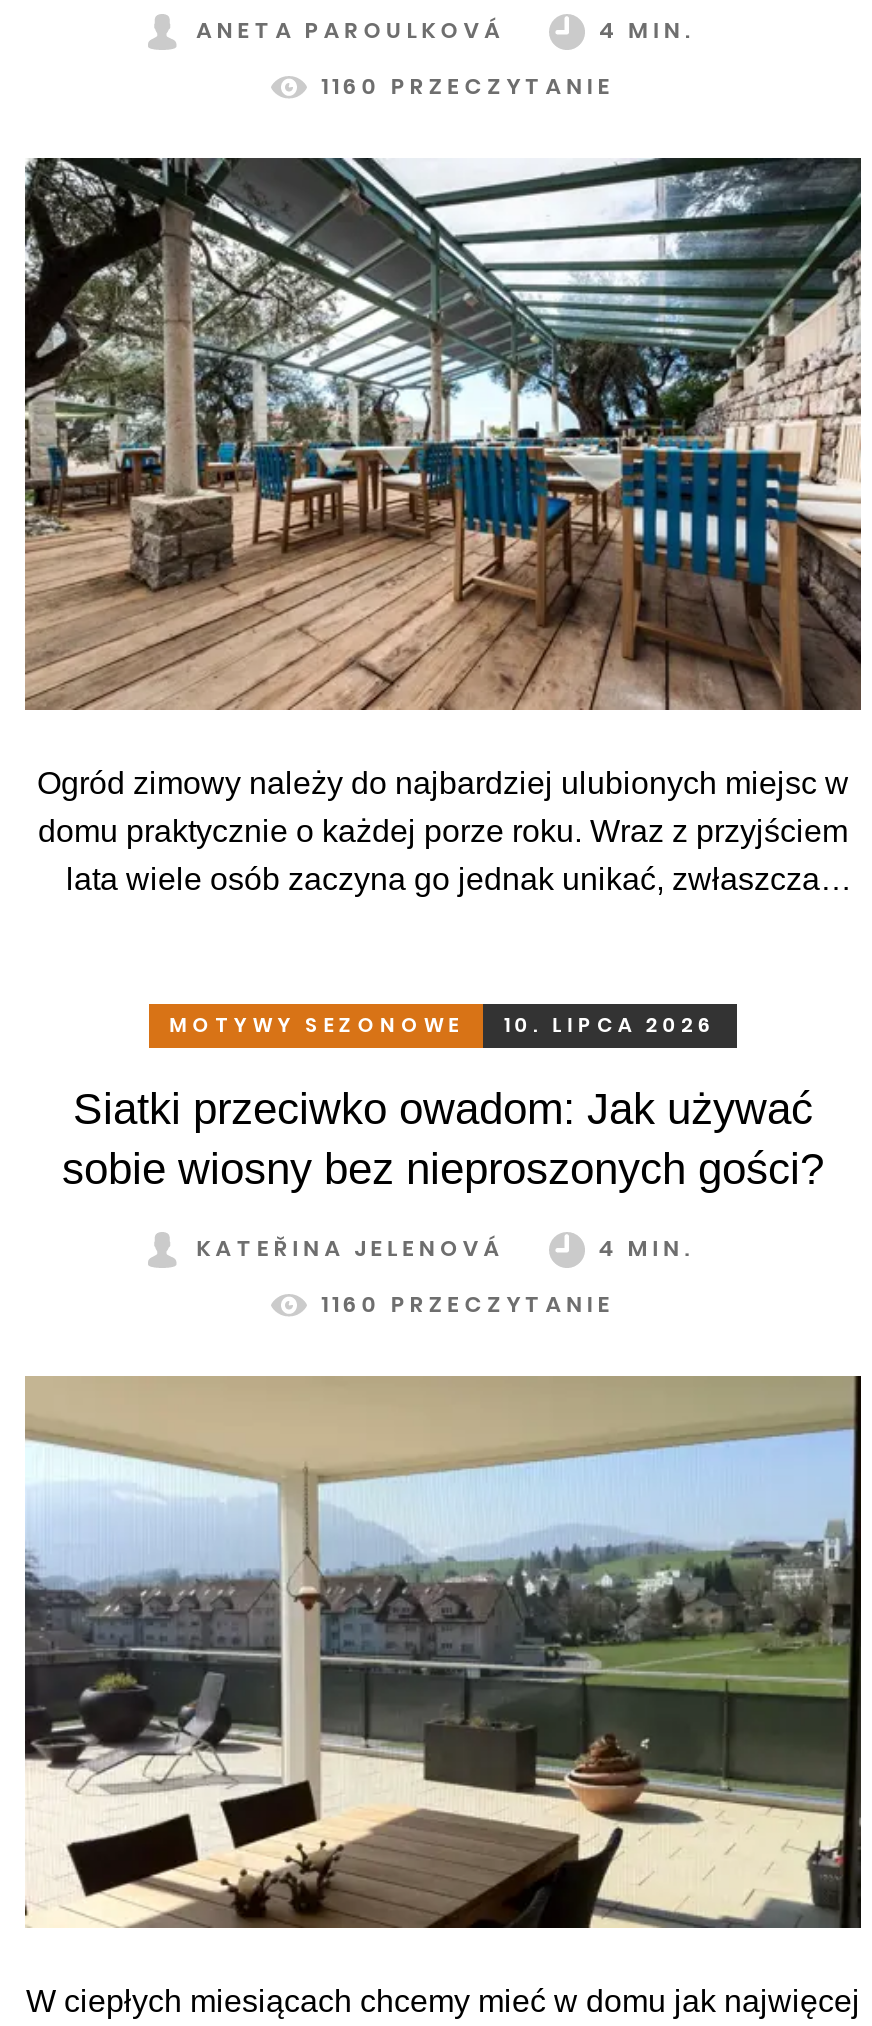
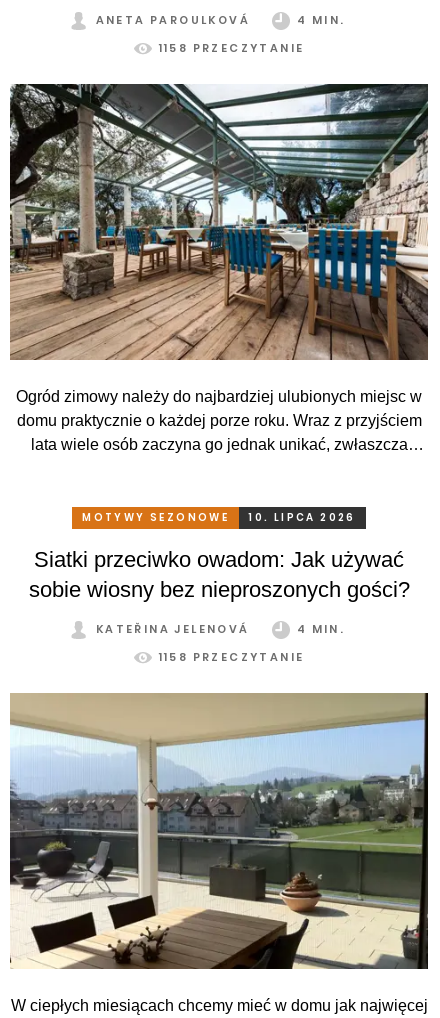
- 1160 PRZECZYTANIE
+ 1158 PRZECZYTANIE

- 1160 PRZECZYTANIE
+ 1158 PRZECZYTANIE
